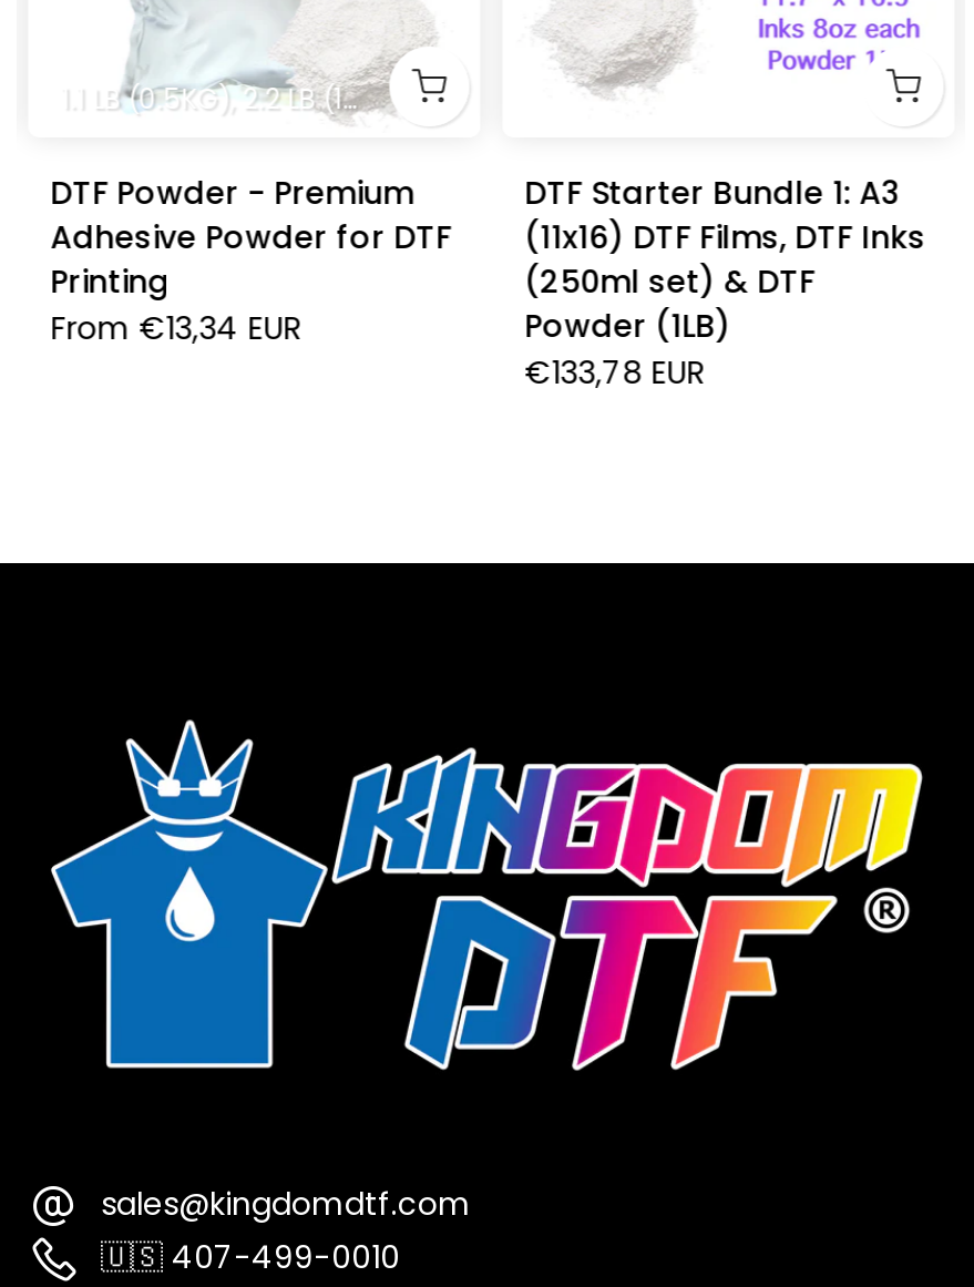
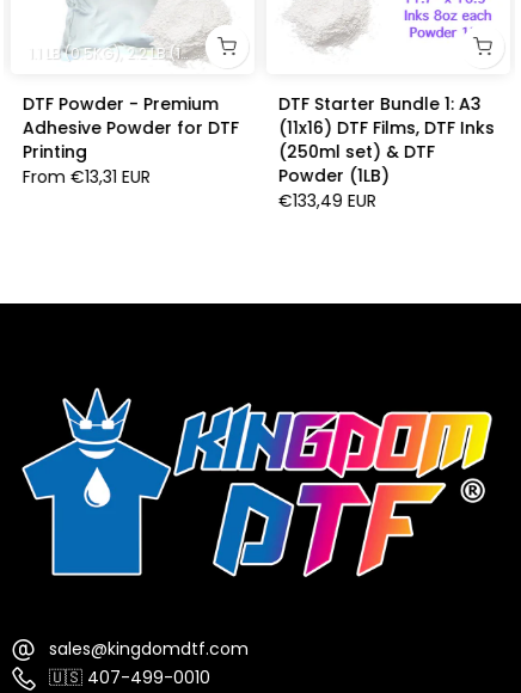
- From €13,34 EUR
+ From €13,31 EUR

- €133,78 EUR
+ €133,49 EUR
